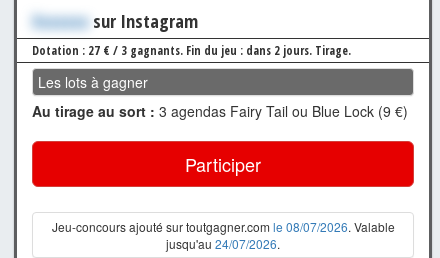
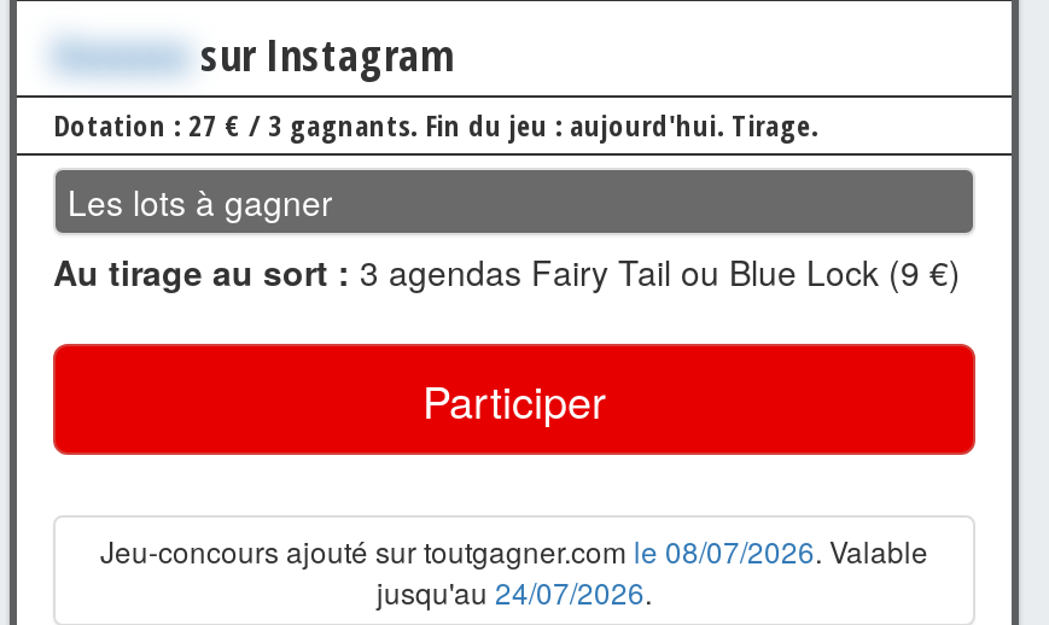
- Dotation : 27 € / 3 gagnants. Fin du jeu : dans 2 jours. Tirage.
+ Dotation : 27 € / 3 gagnants. Fin du jeu : aujourd'hui. Tirage.
